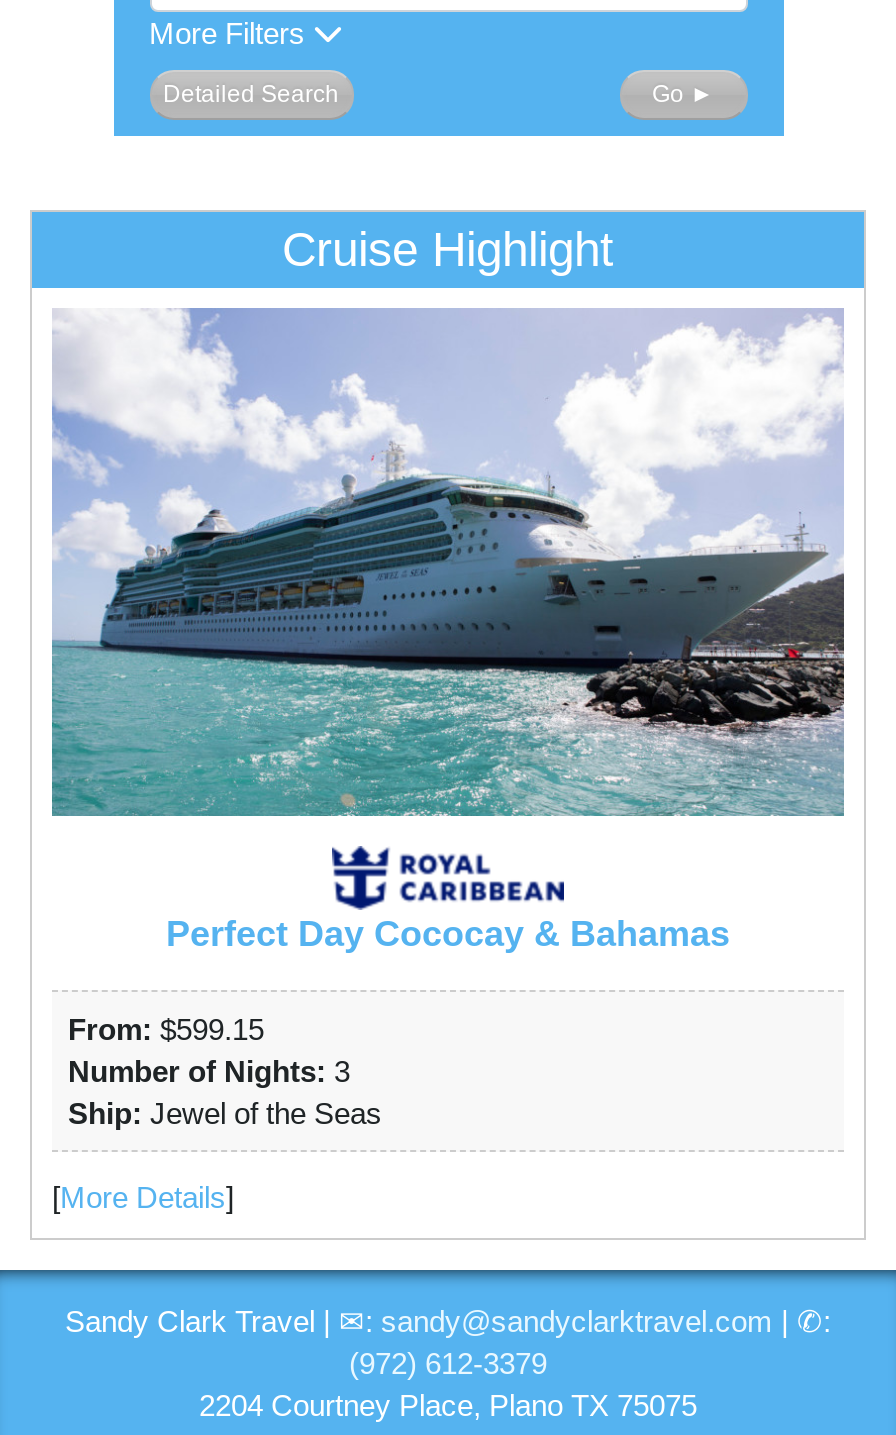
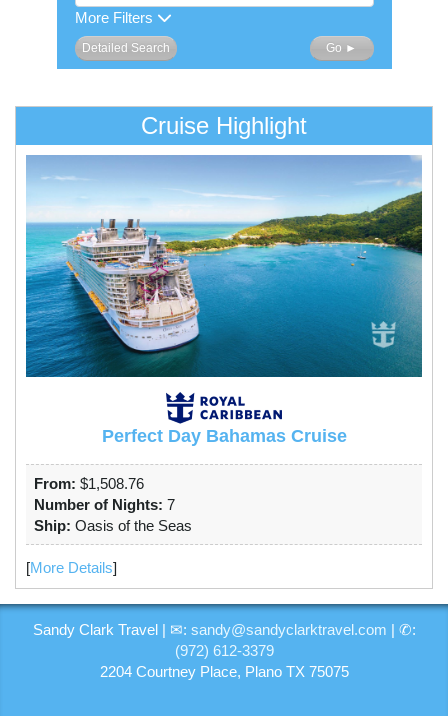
- [image]
+ [image]

- Perfect Day Cococay & Bahamas
+ Perfect Day Bahamas Cruise

- From: $599.15
- Number of Nights: 3
- Ship: Jewel of the Seas
+ From: $1,508.76
+ Number of Nights: 7
+ Ship: Oasis of the Seas
